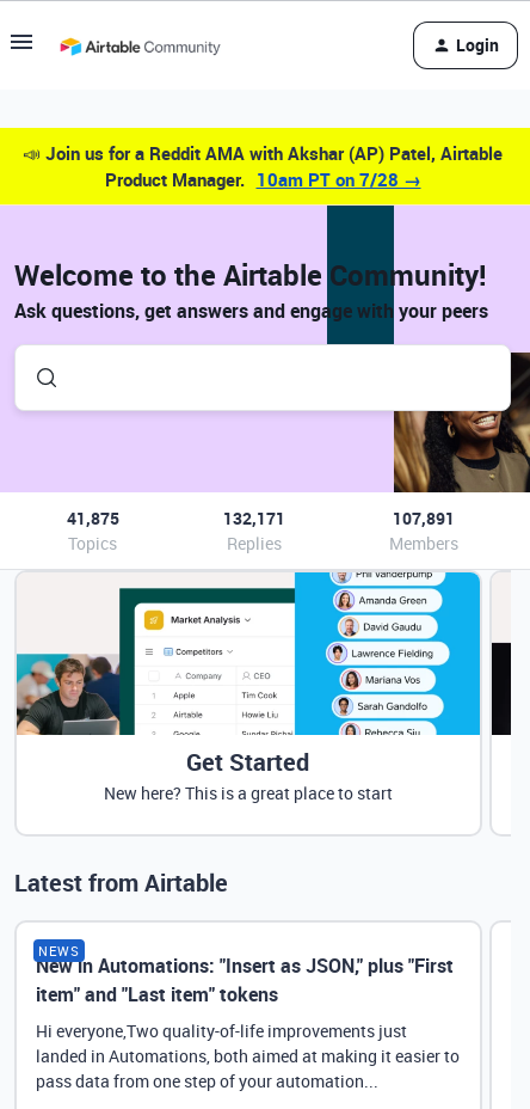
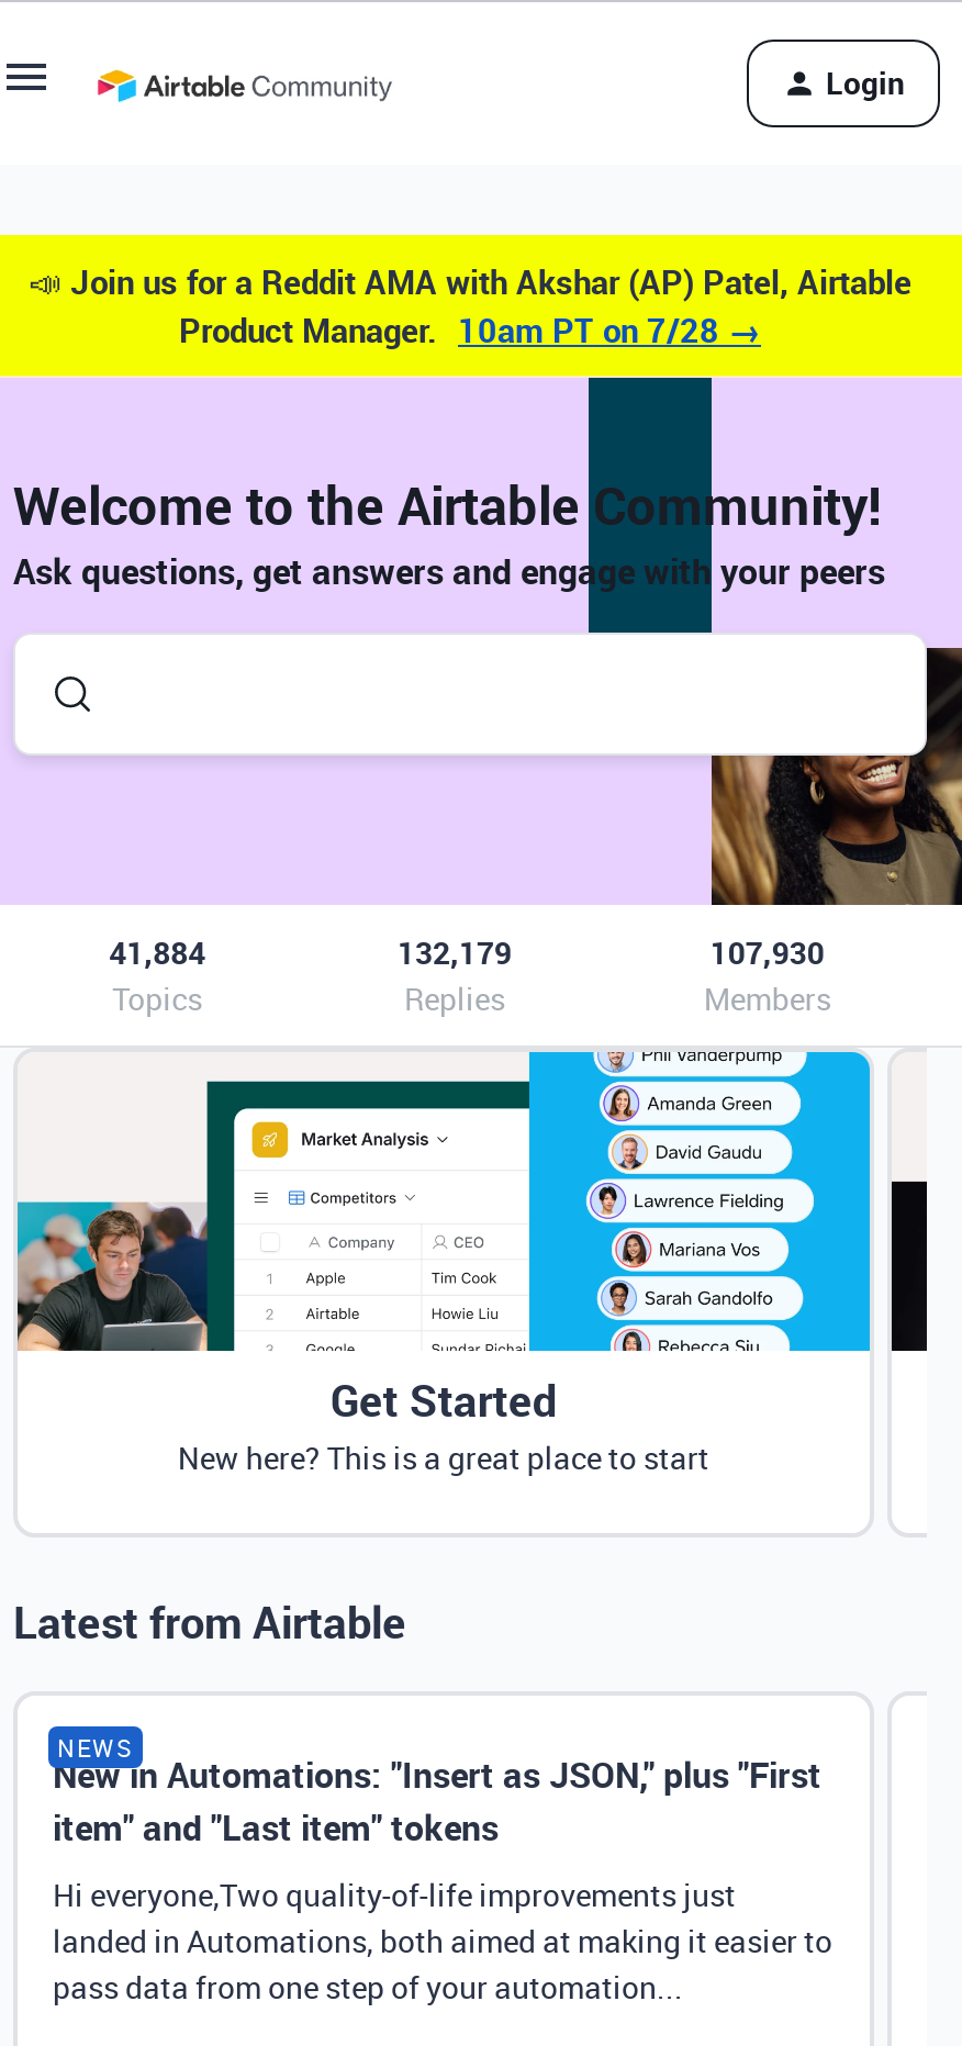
- 41,875
+ 41,884

- 132,171
+ 132,179

- 107,891
+ 107,930
